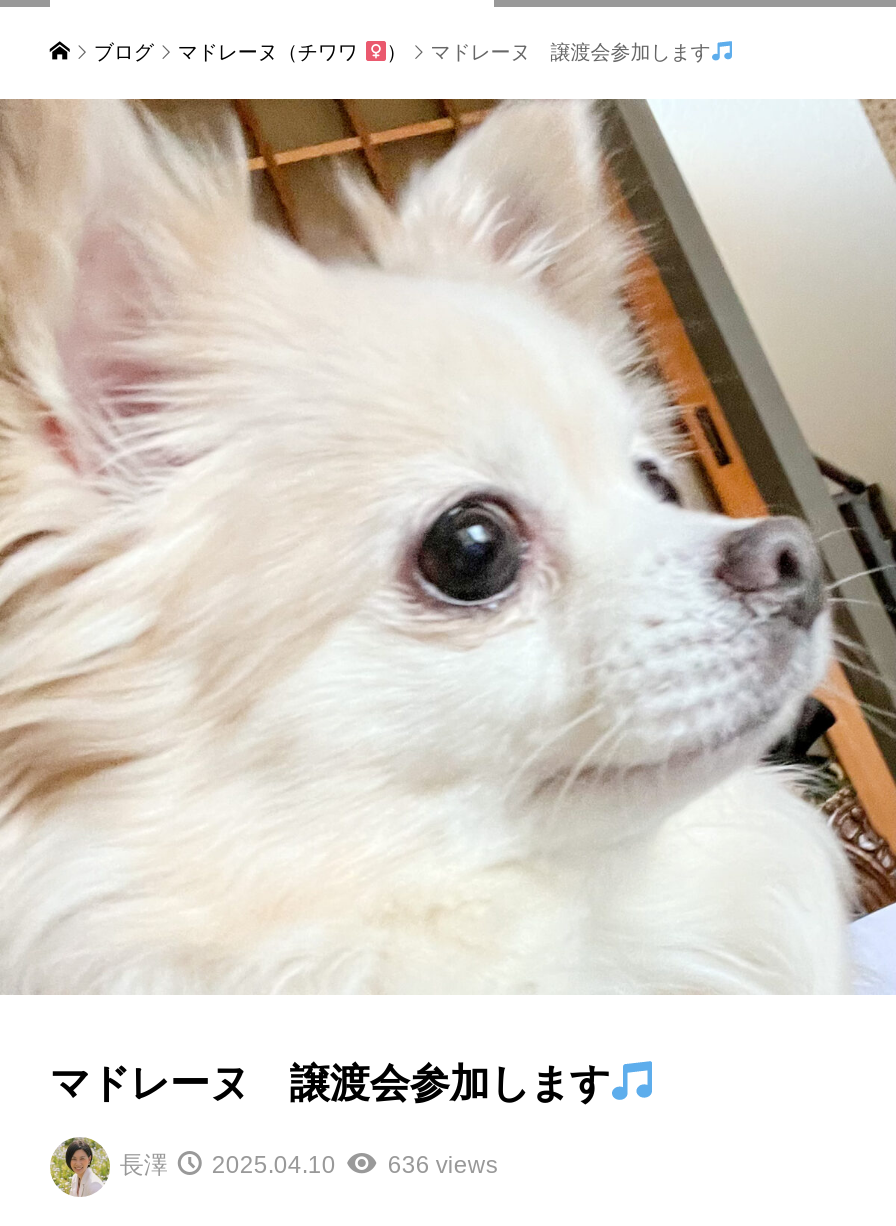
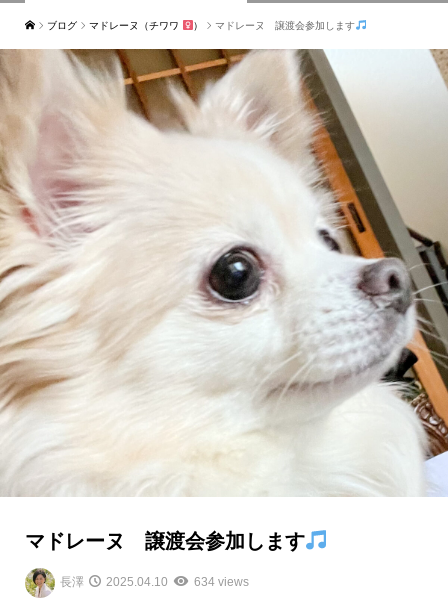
- 長澤 2025.04.10 636 views
+ 長澤 2025.04.10 634 views
